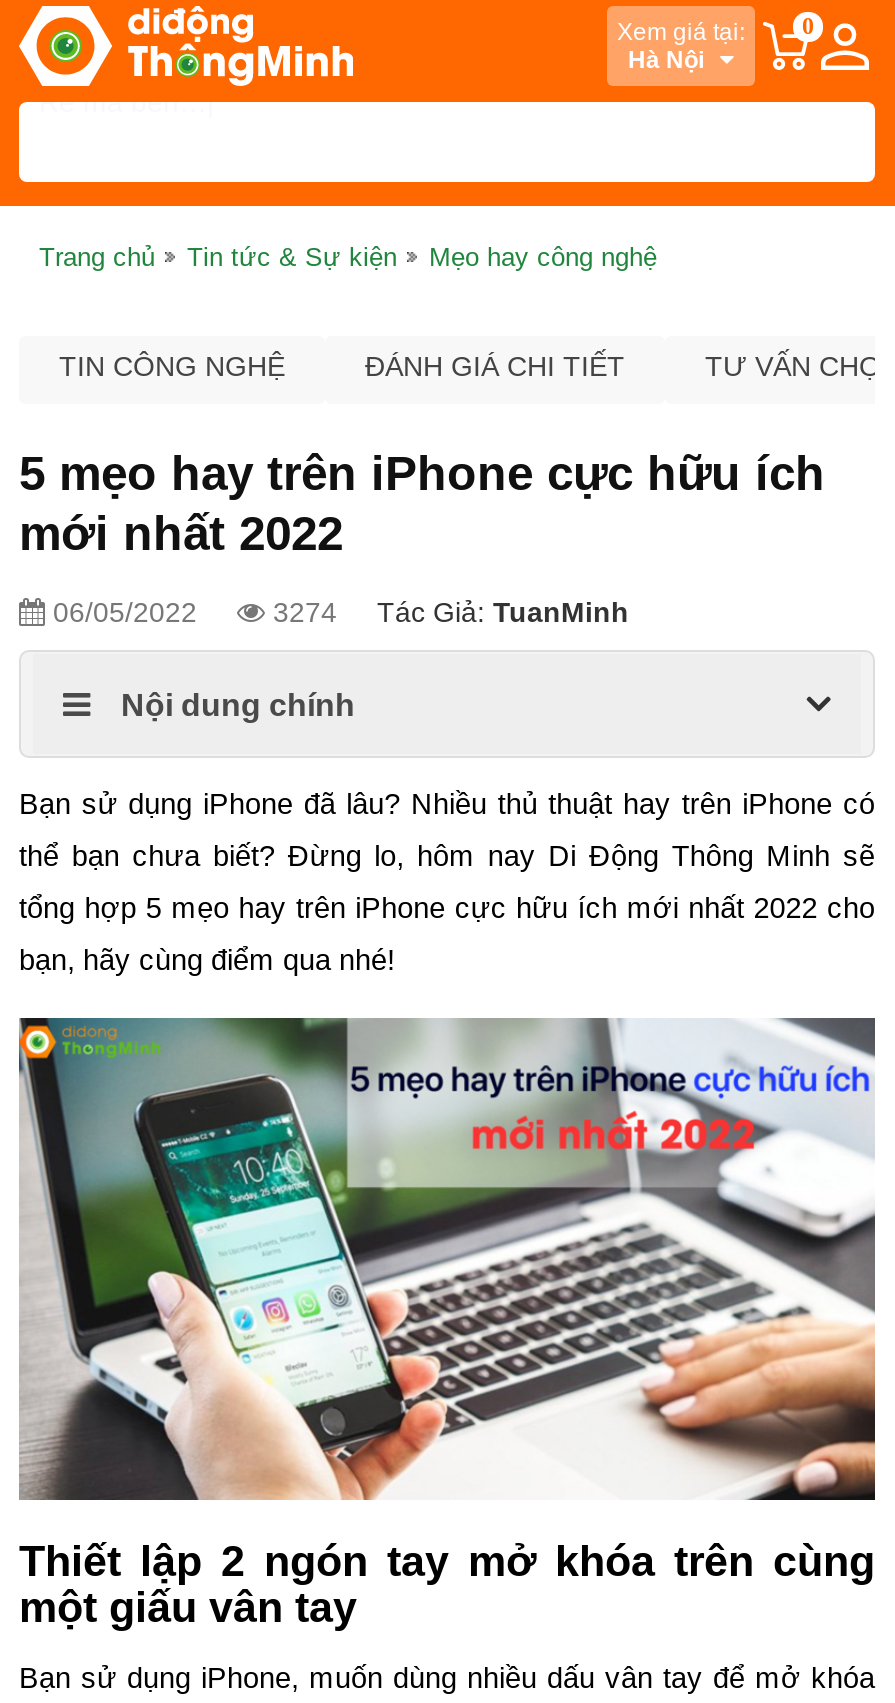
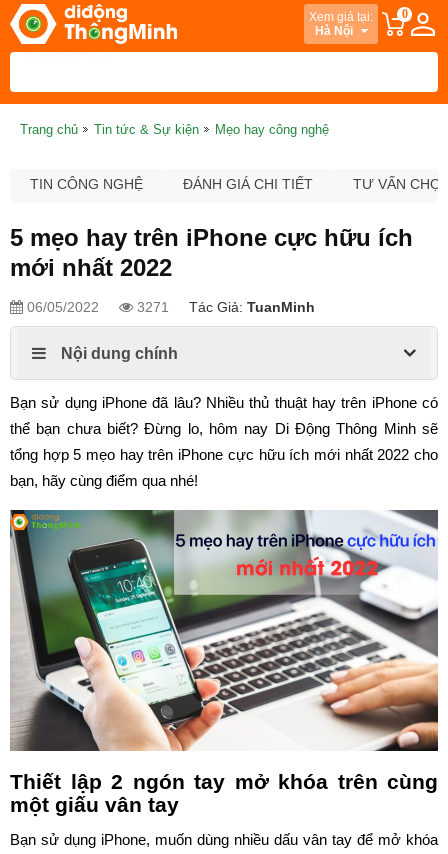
- 3274 Tác Giả: TuanMinh
+ 3271 Tác Giả: TuanMinh
